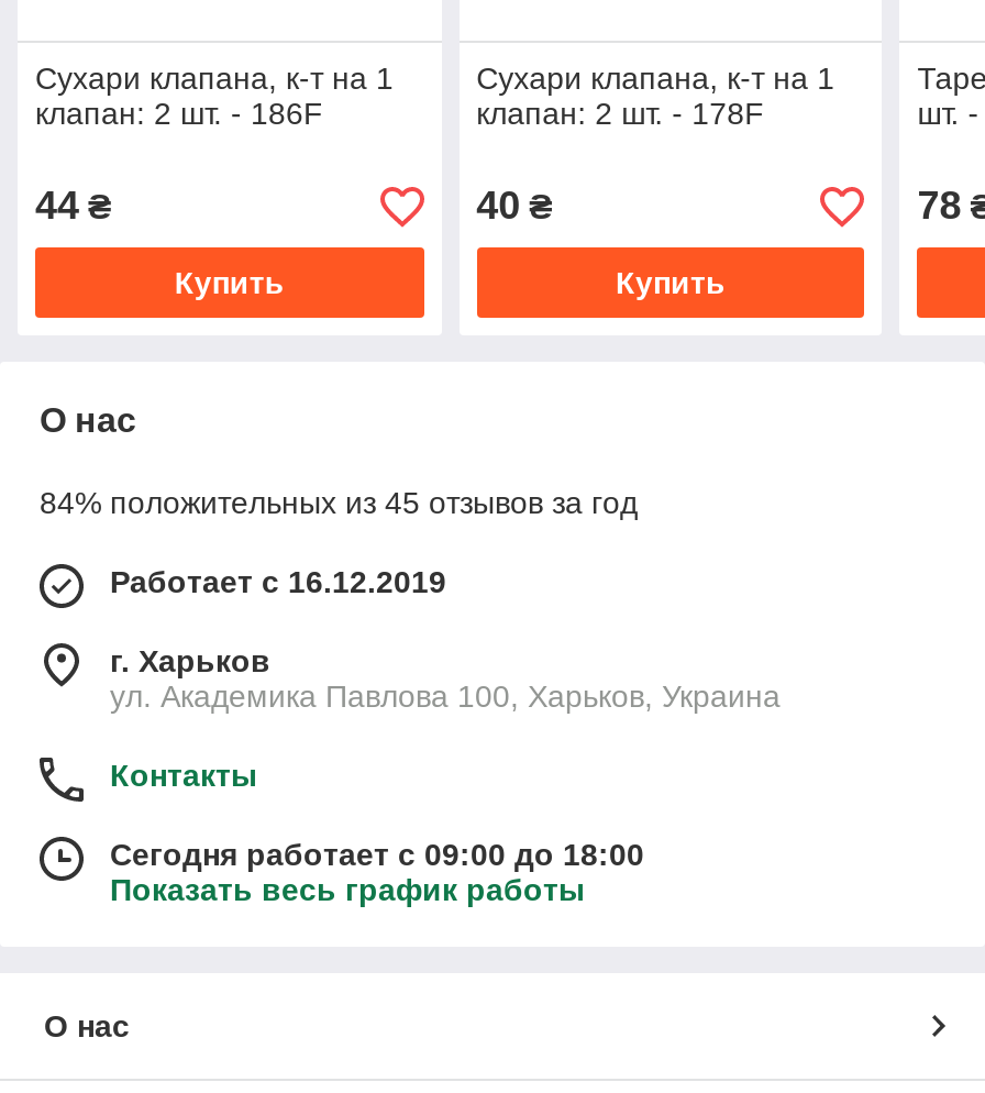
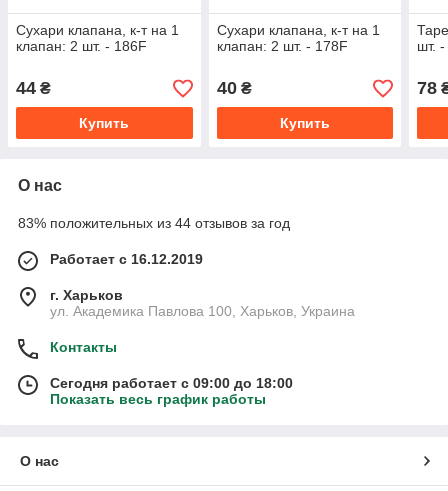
- 84% положительных из 45 отзывов за год
+ 83% положительных из 44 отзывов за год
